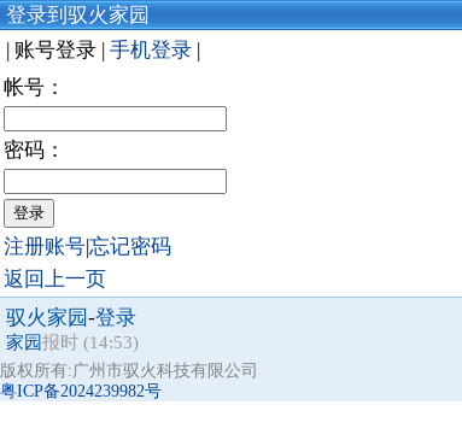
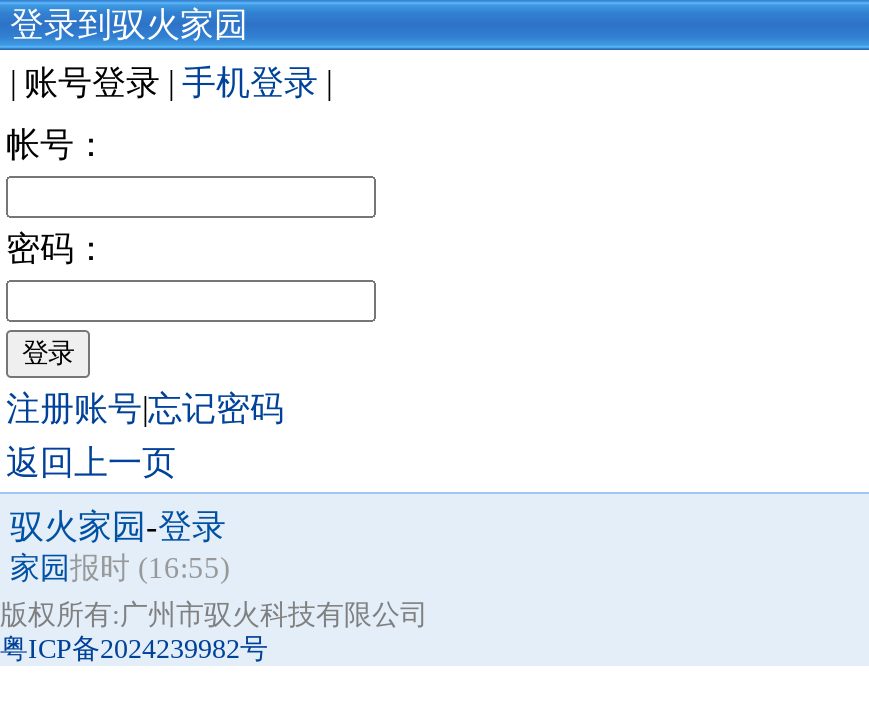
- 家园报时 (14:53)
+ 家园报时 (16:55)
